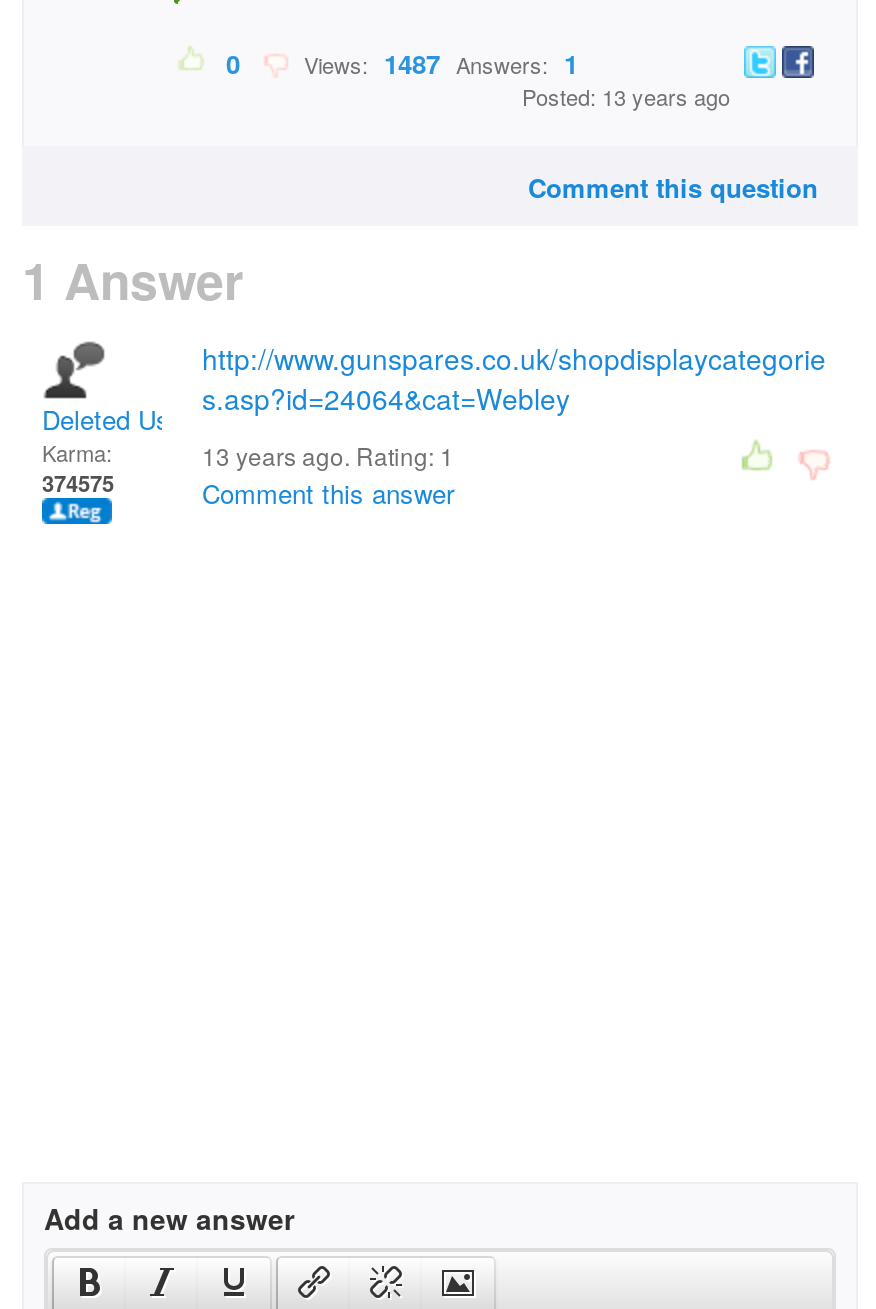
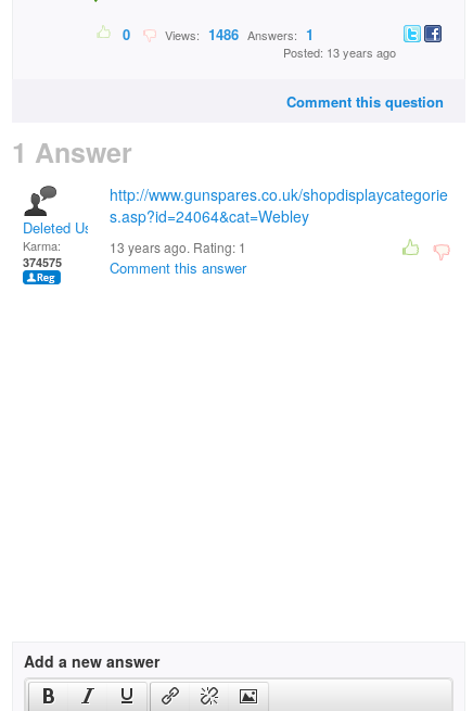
- Views: 1487 Answers: 1
+ Views: 1486 Answers: 1
